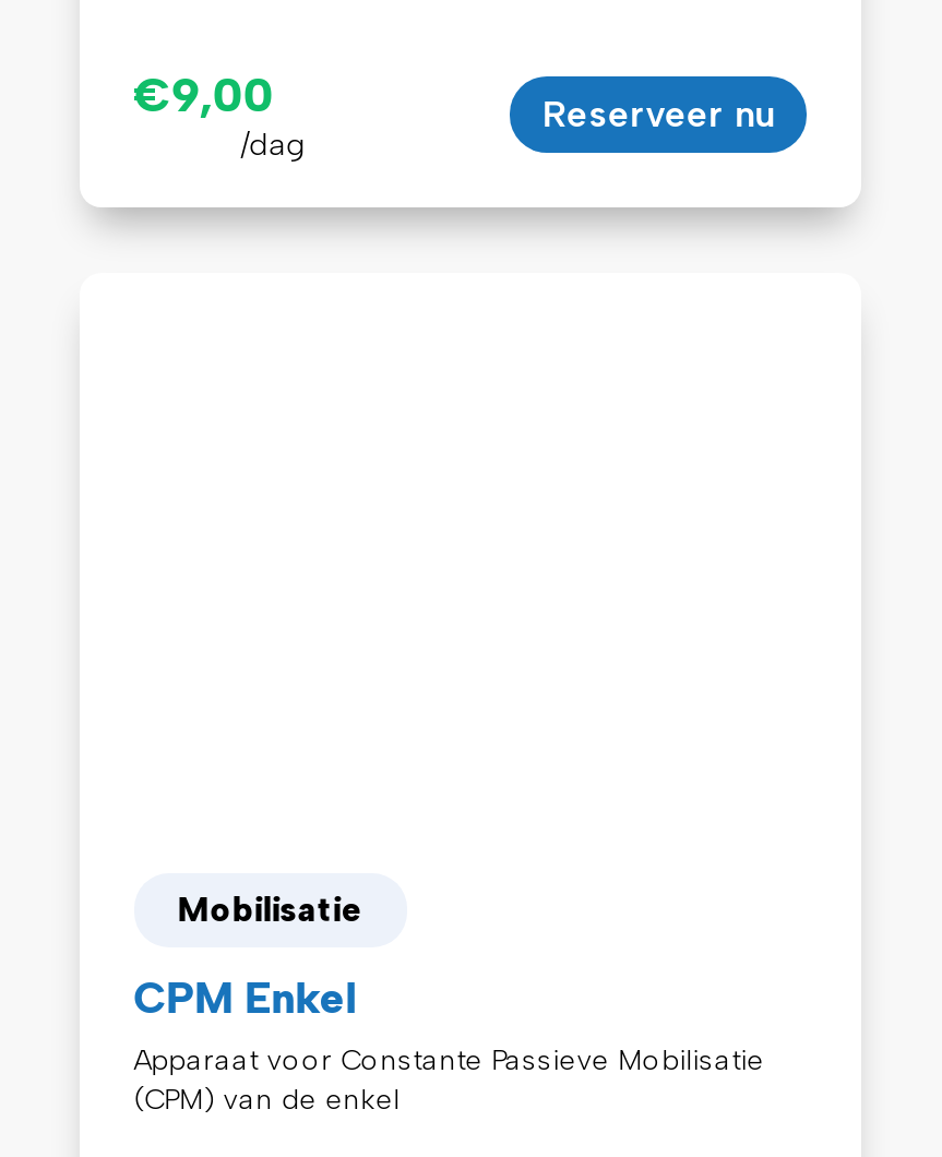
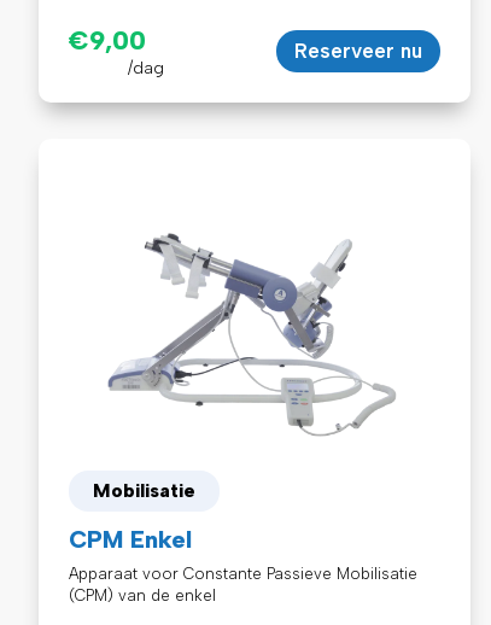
+ [image]
